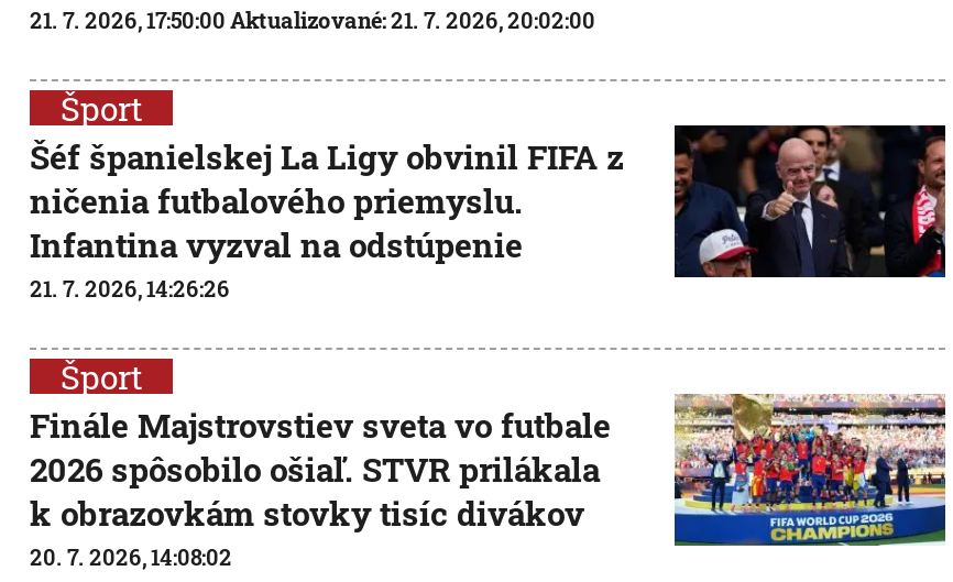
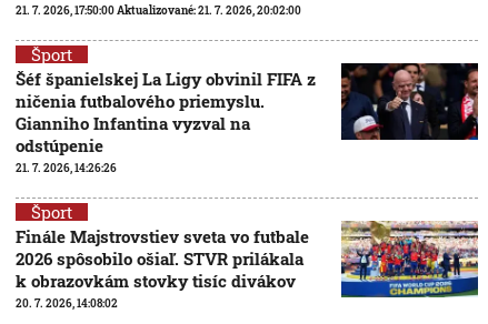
- Infantina vyzval na odstúpenie
+ Gianniho Infantina vyzval na
+ odstúpenie
